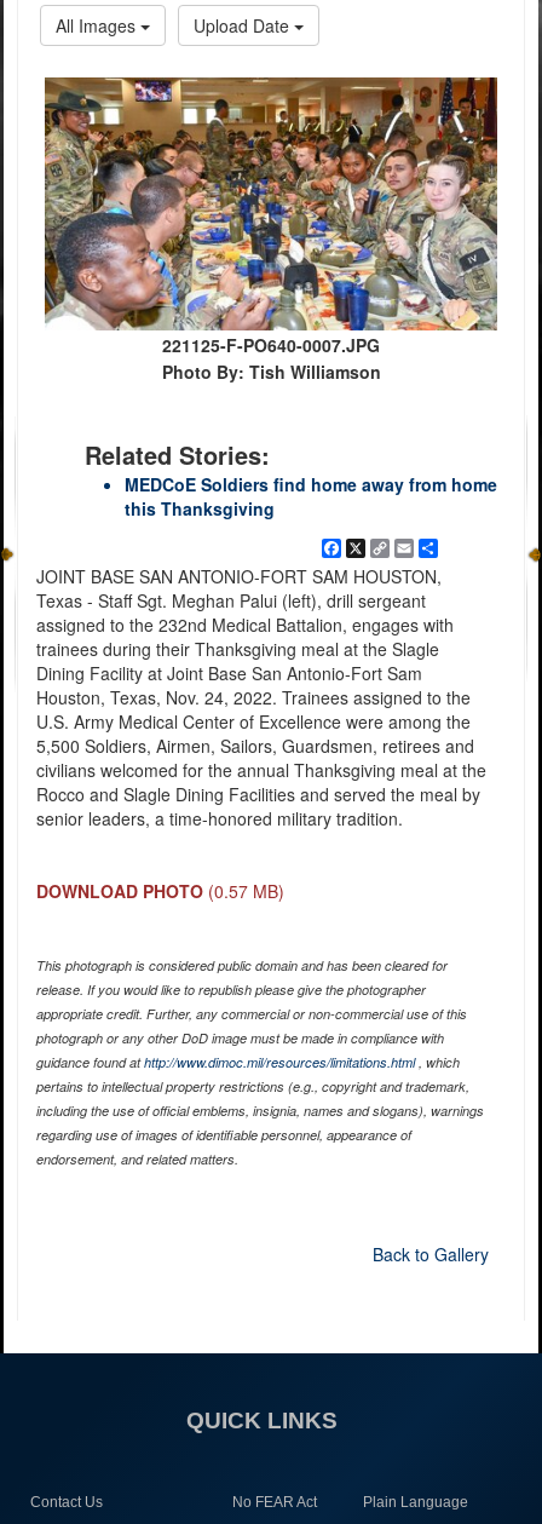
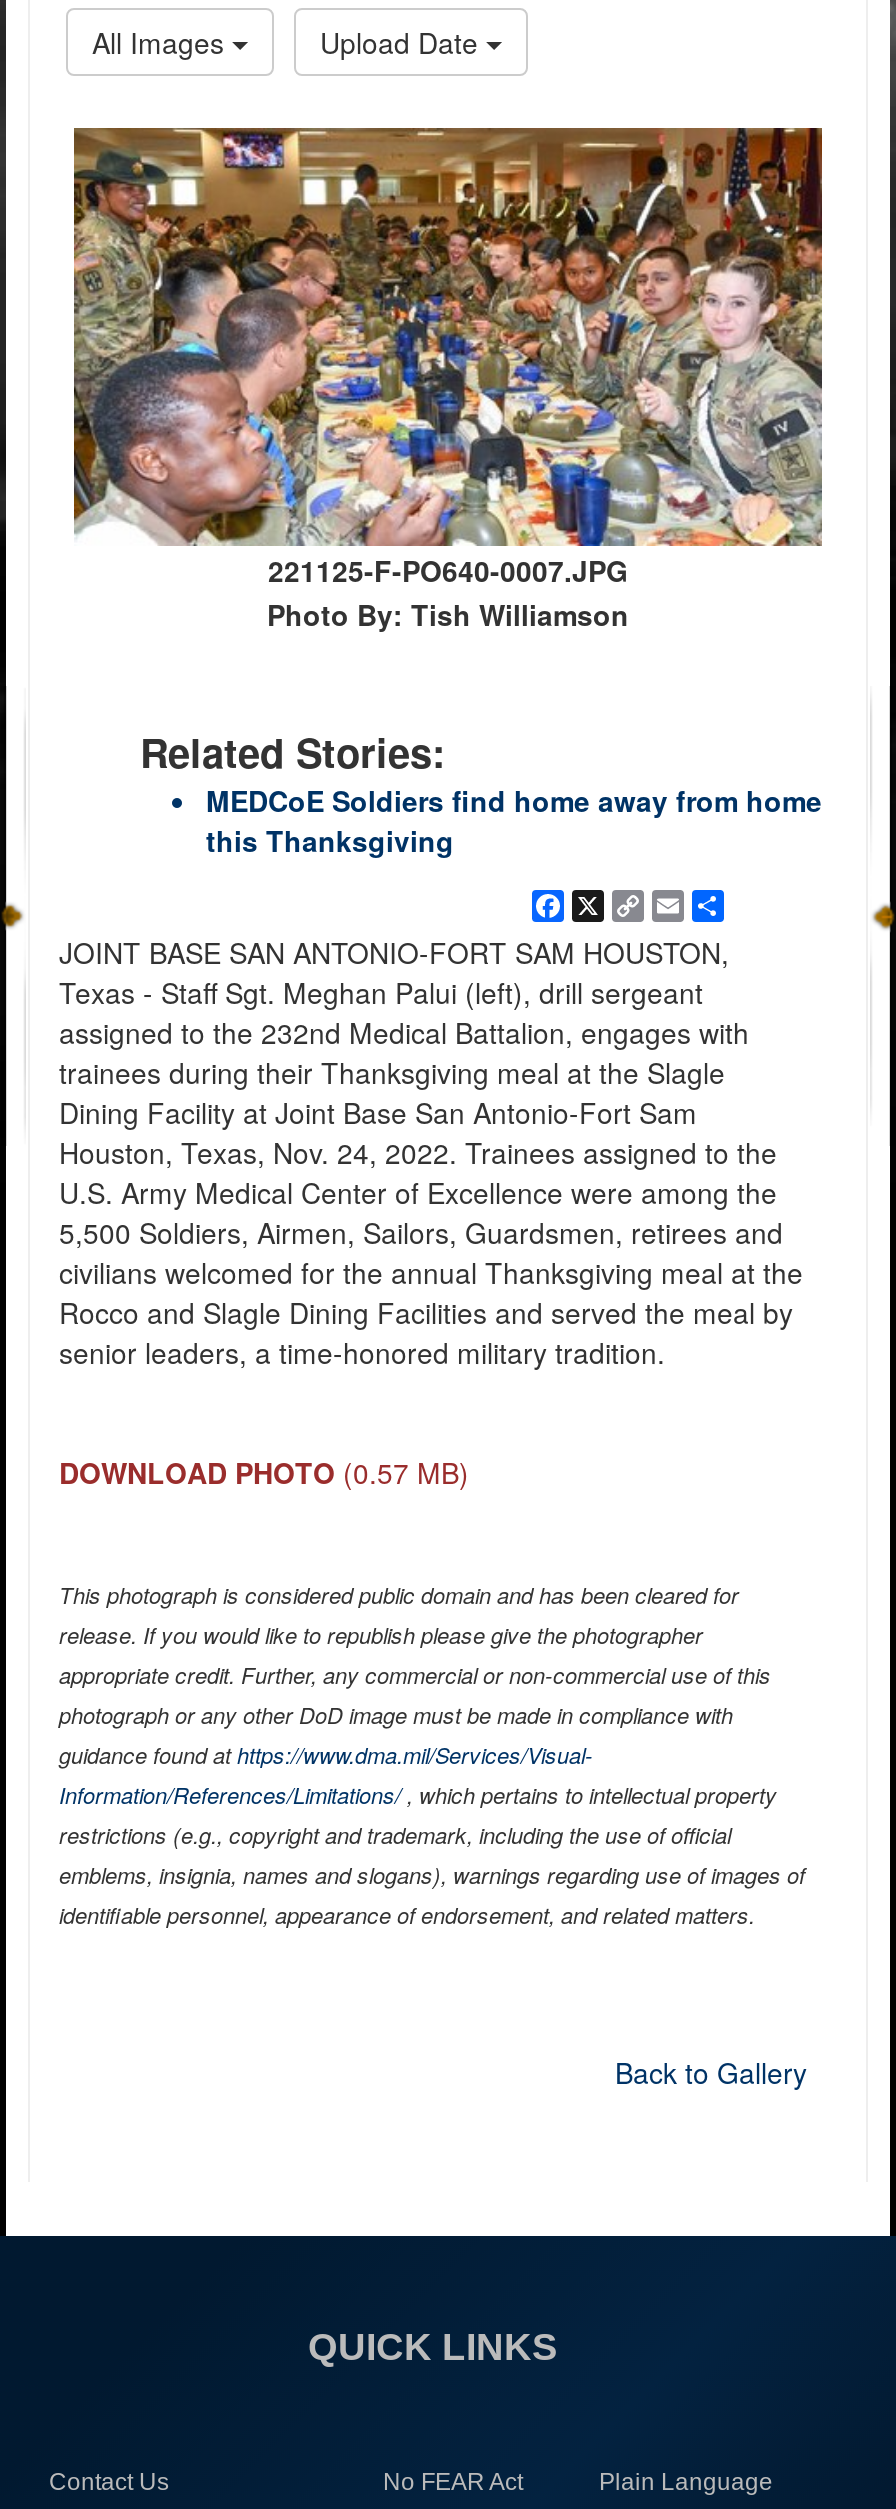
- guidance found athttp://www.dimoc.mil/resources/limitations.html, which
- pertains to intellectual property restrictions (e.g., copyright and trademark,
- including the use of official emblems, insignia, names and slogans), warnings
- regarding use of images of identifiable personnel, appearance of
- endorsement, and related matters.
+ guidance found athttps://www.dma.mil/Services/Visual-
+ Information/References/Limitations/, which pertains to intellectual property
+ restrictions (e.g., copyright and trademark, including the use of official
+ emblems, insignia, names and slogans), warnings regarding use of images of
+ identifiable personnel, appearance of endorsement, and related matters.
